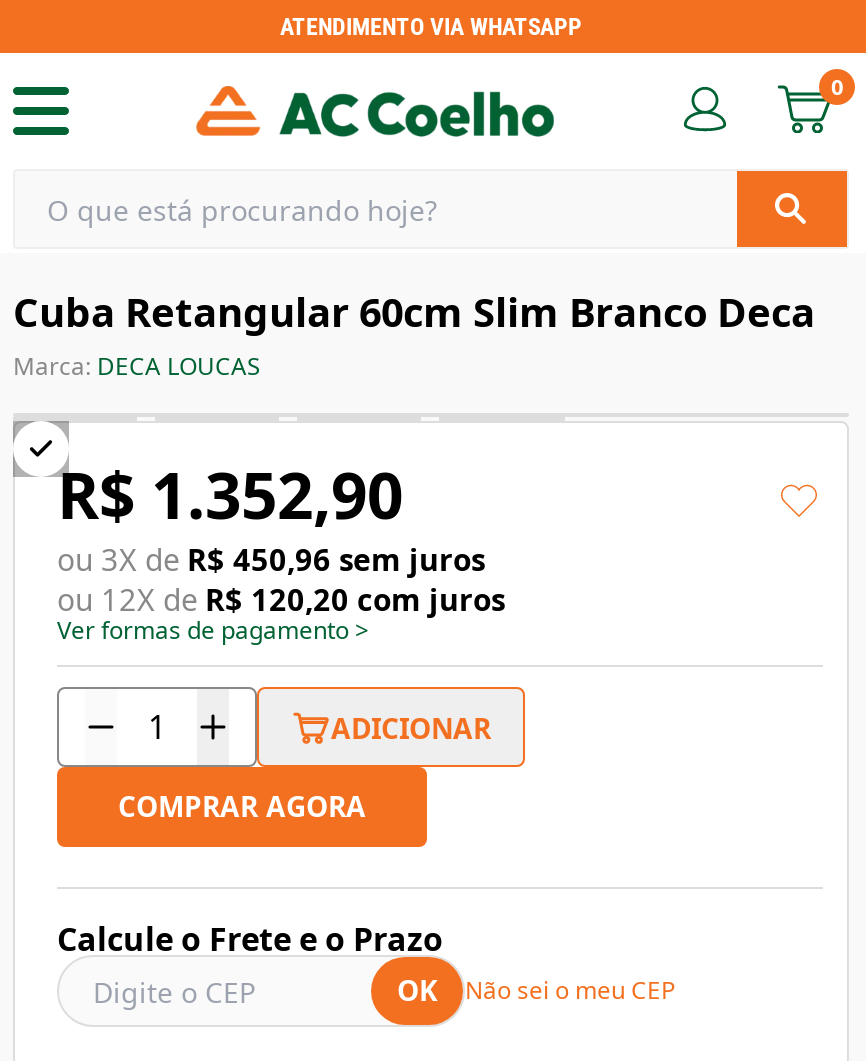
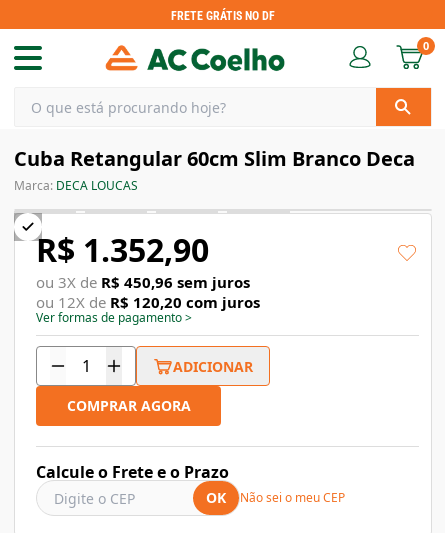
- ATENDIMENTO VIA WHATSAPP
+ FRETE GRÁTIS NO DF
